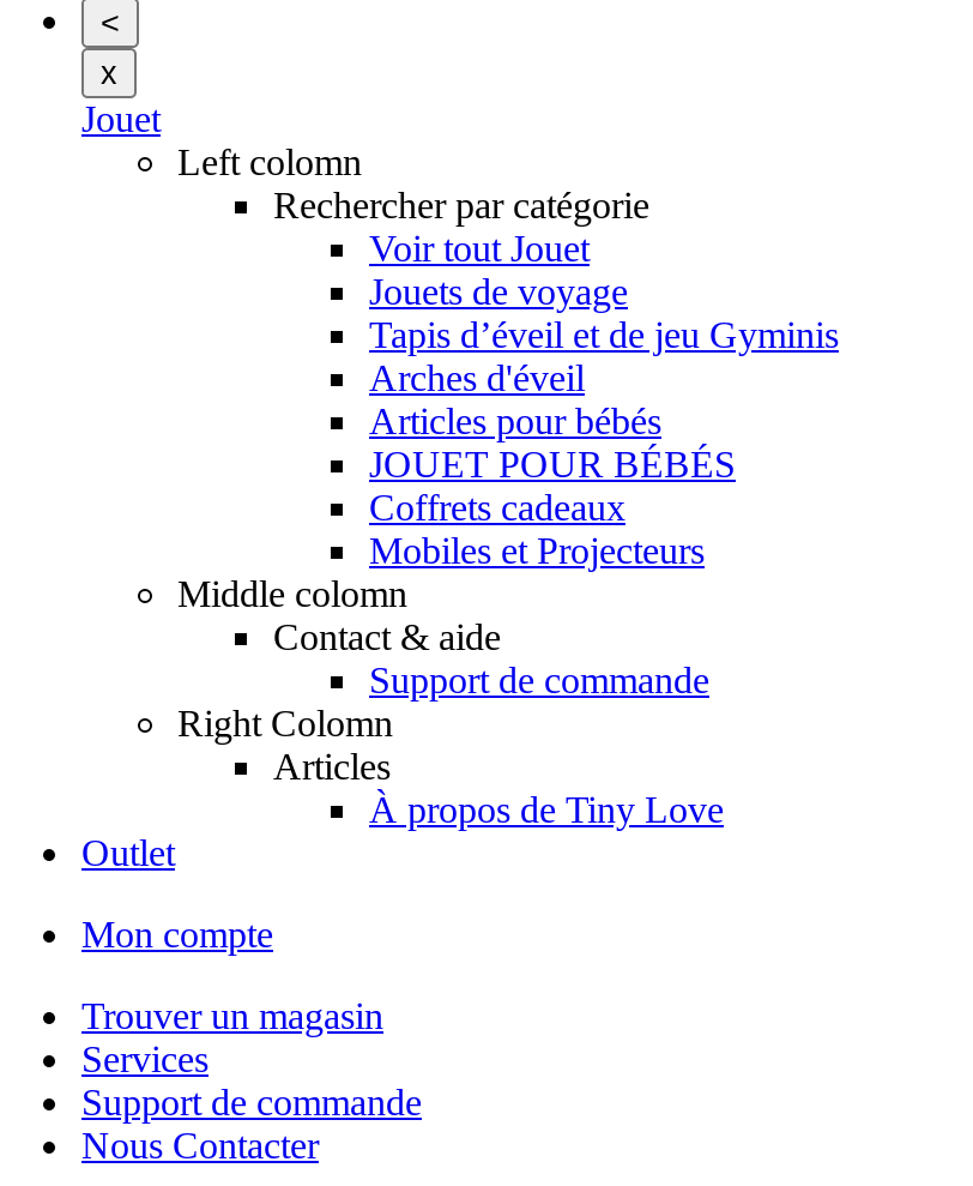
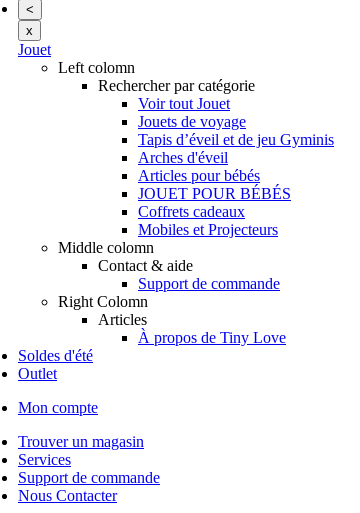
+ Soldes d'été
